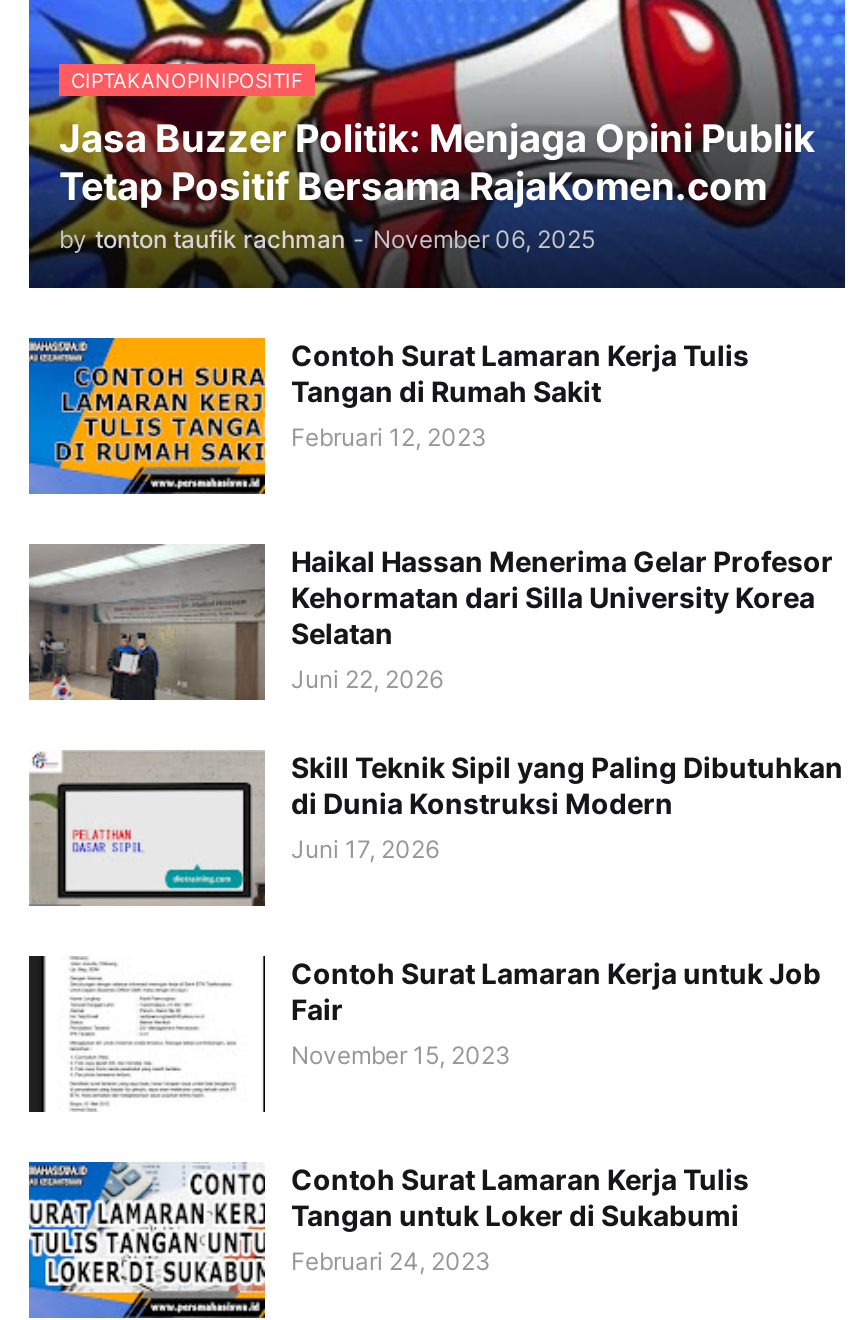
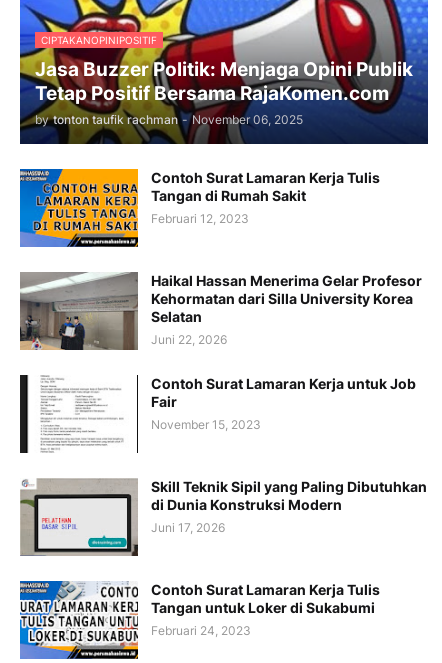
moved down: [image] | Skill Teknik Sipil yang Paling Dibutuhkan | di Dunia Konstruksi Modern | Juni 17, 2026

moved up: Contoh Surat Lamaran Kerja untuk Job | Fair | November 15, 2023
